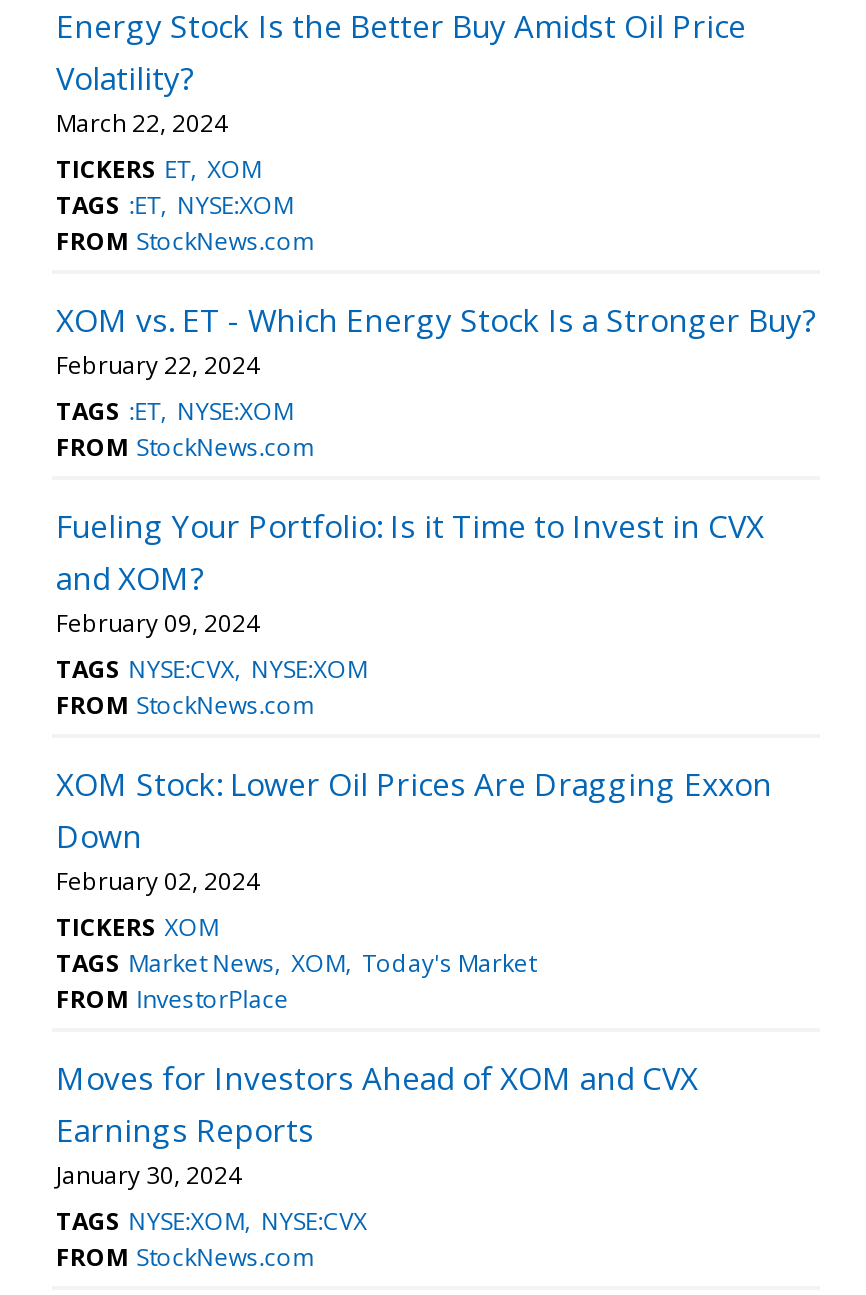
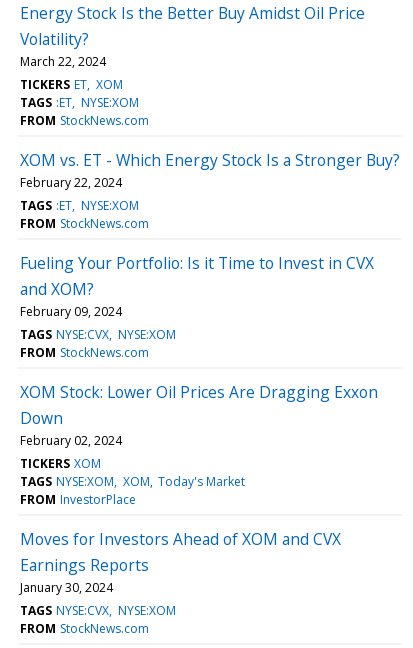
- TAGS Market News XOM Today's Market
+ TAGS NYSE:XOM XOM Today's Market

- TAGS NYSE:XOM NYSE:CVX
+ TAGS NYSE:CVX NYSE:XOM
